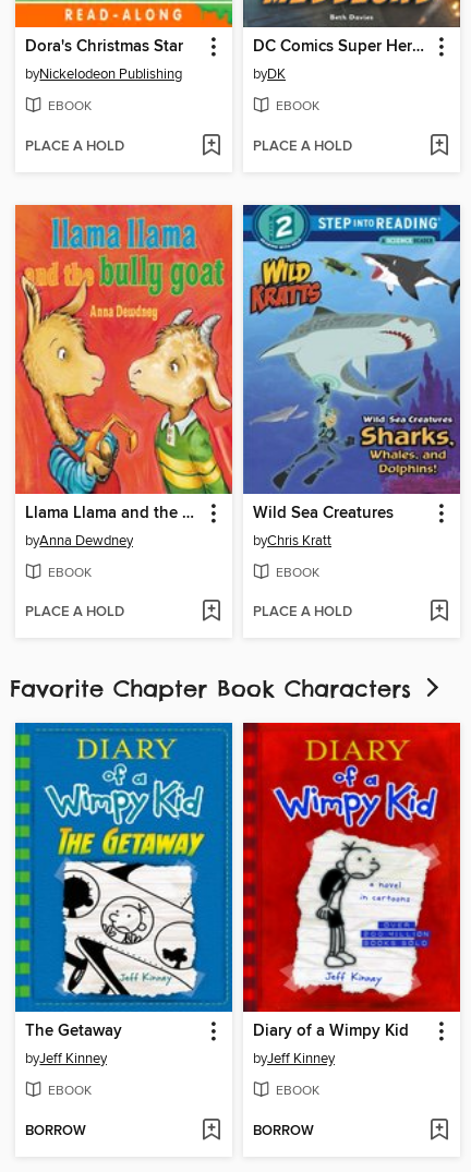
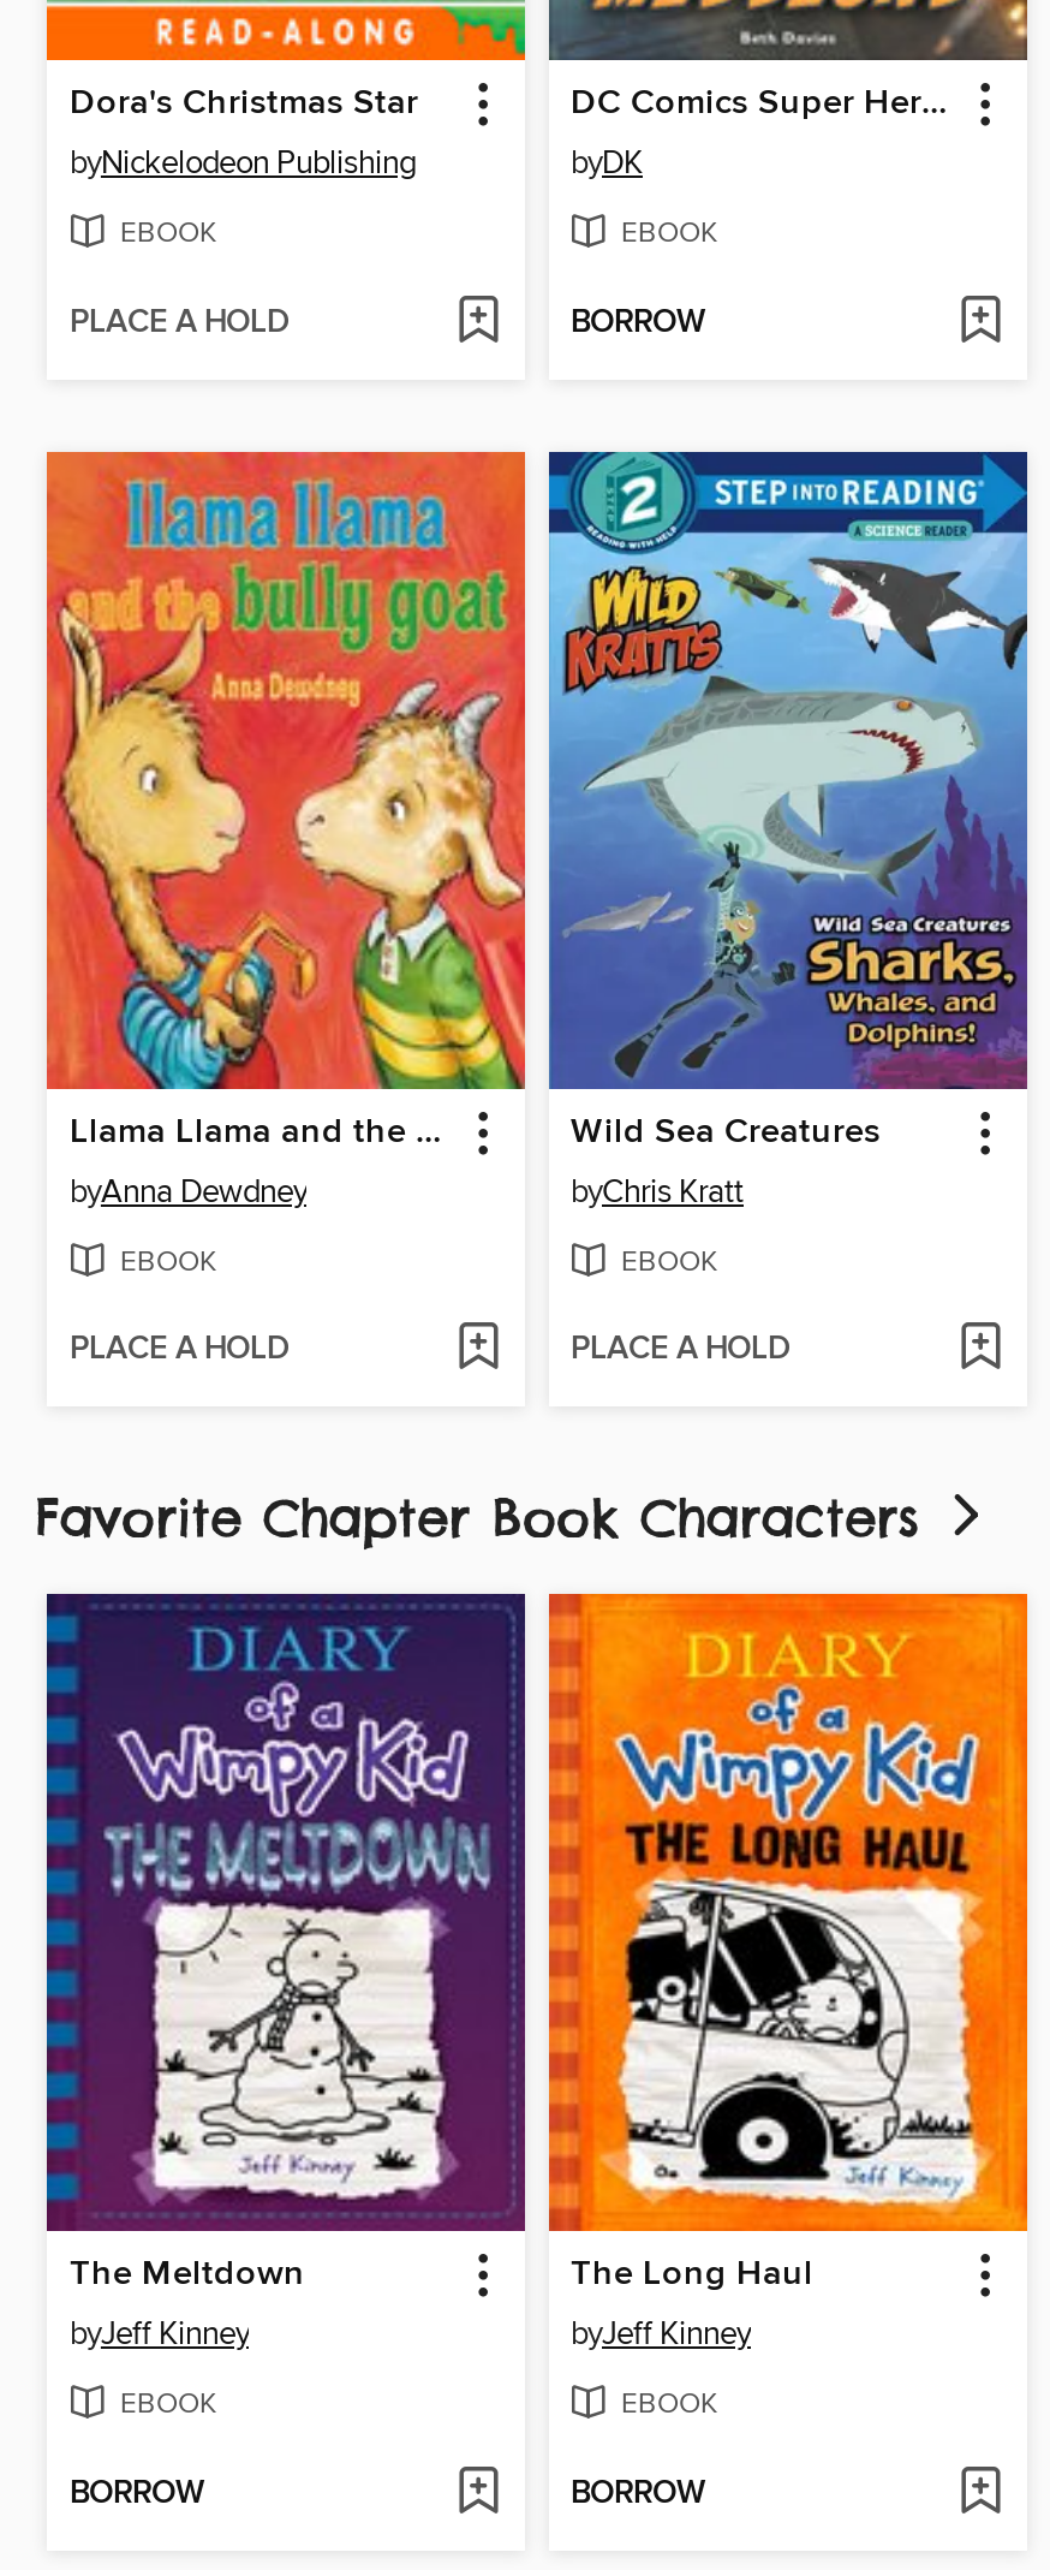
- PLACE A HOLD
+ BORROW

- [image]
- The Getaway
+ [image]
+ The Meltdown

- [image]
- Diary of a Wimpy Kid
+ [image]
+ The Long Haul
